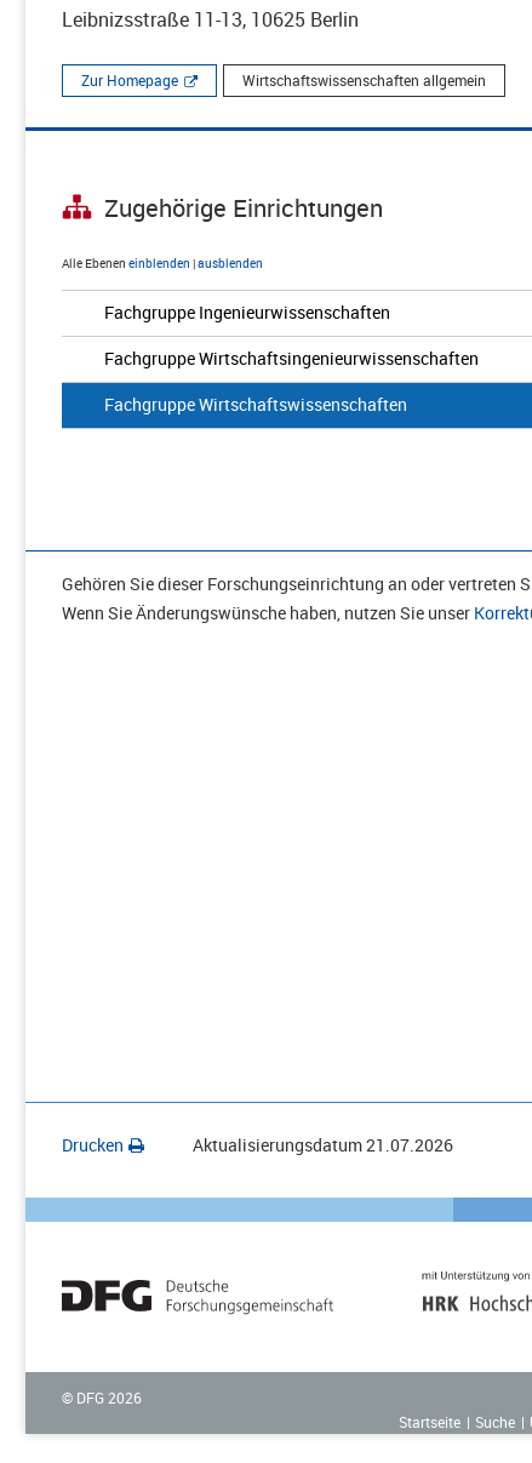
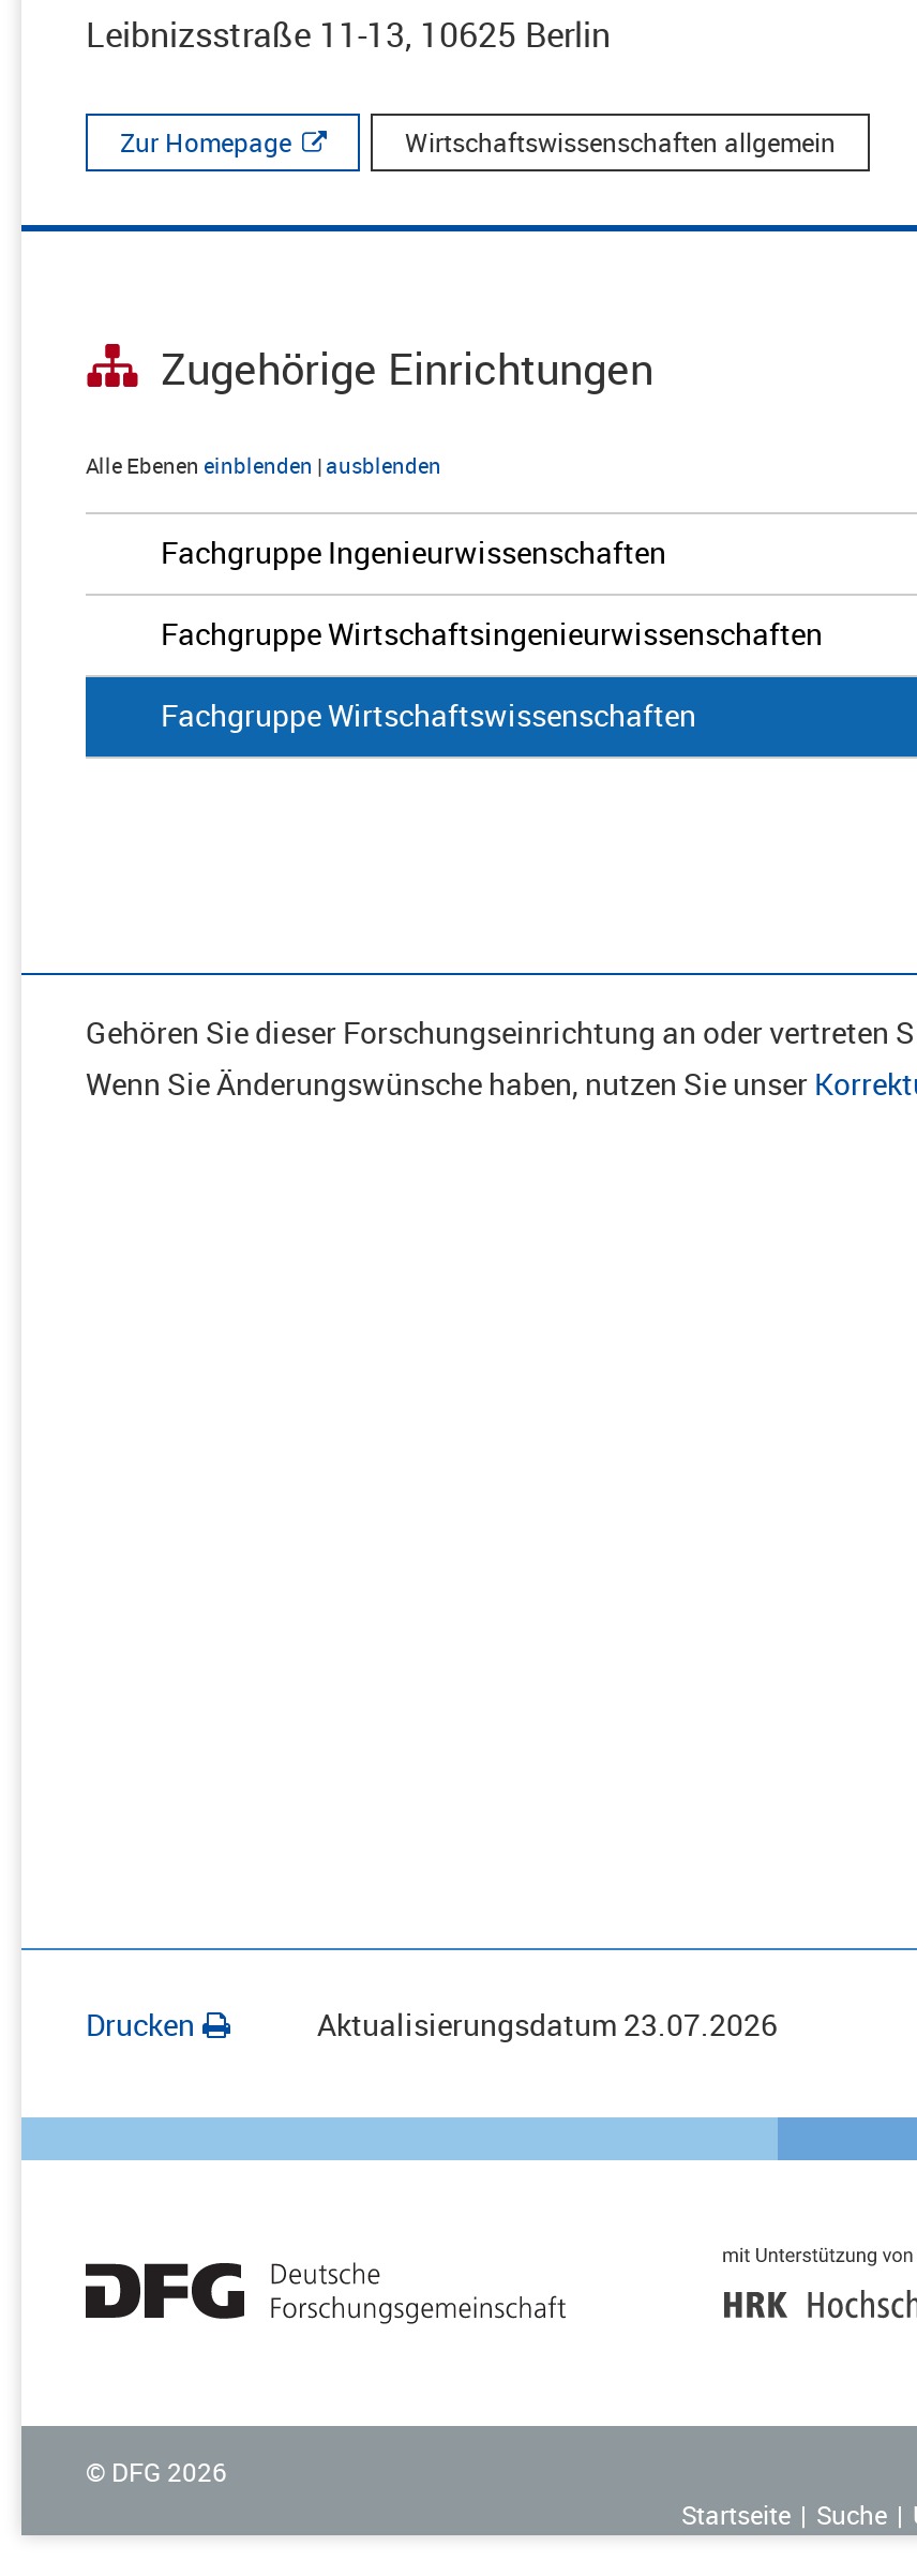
- Aktualisierungsdatum 21.07.2026
+ Aktualisierungsdatum 23.07.2026
